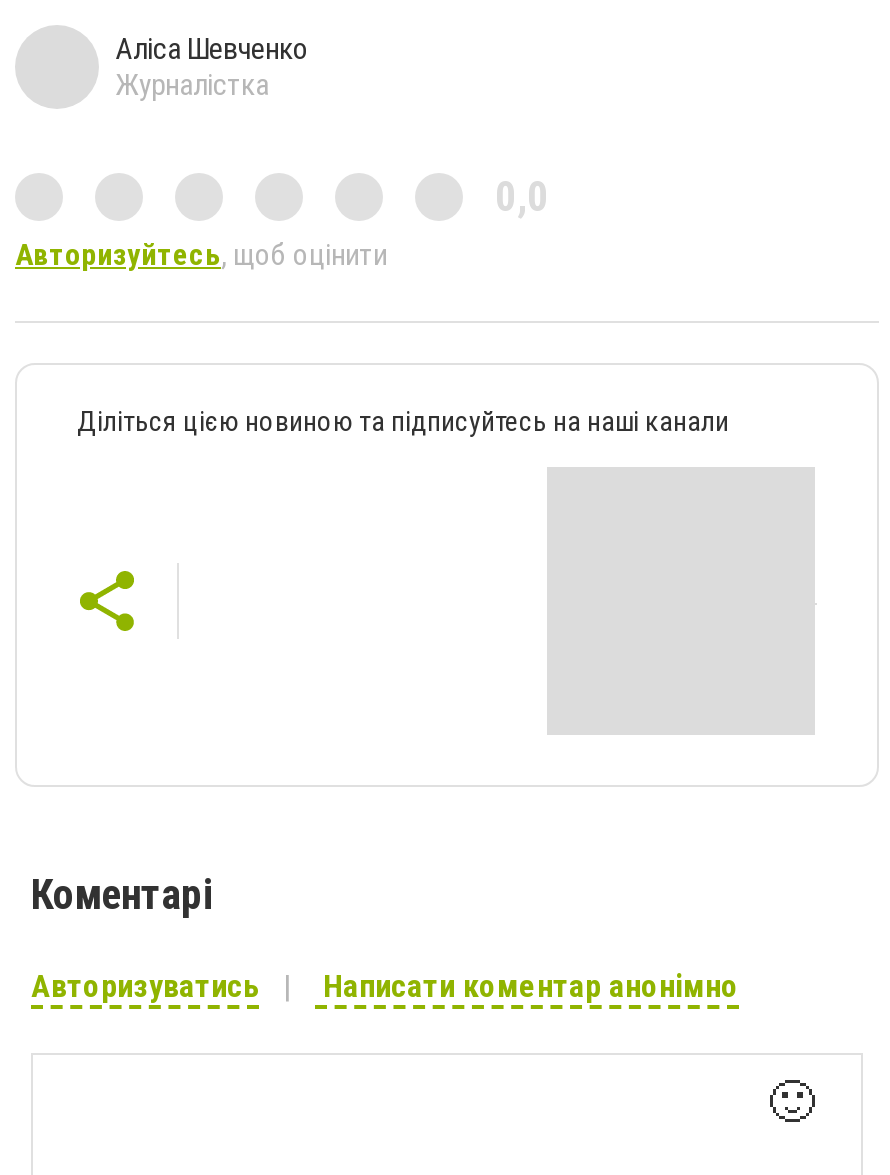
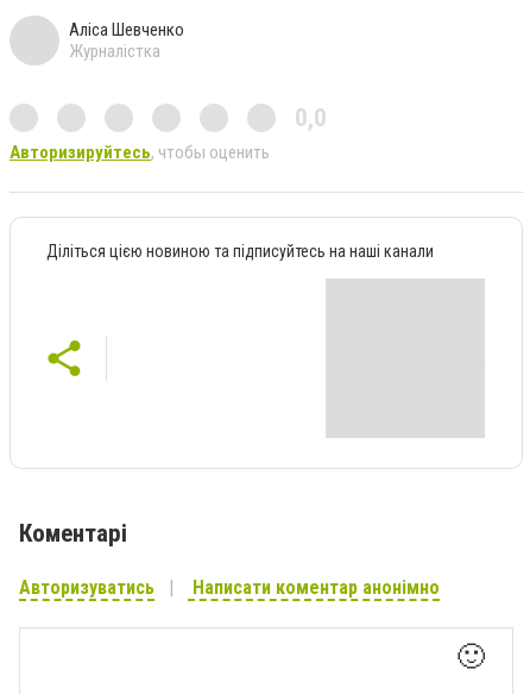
- Авторизуйтесь, щоб оцінити
+ Авторизируйтесь, чтобы оценить
